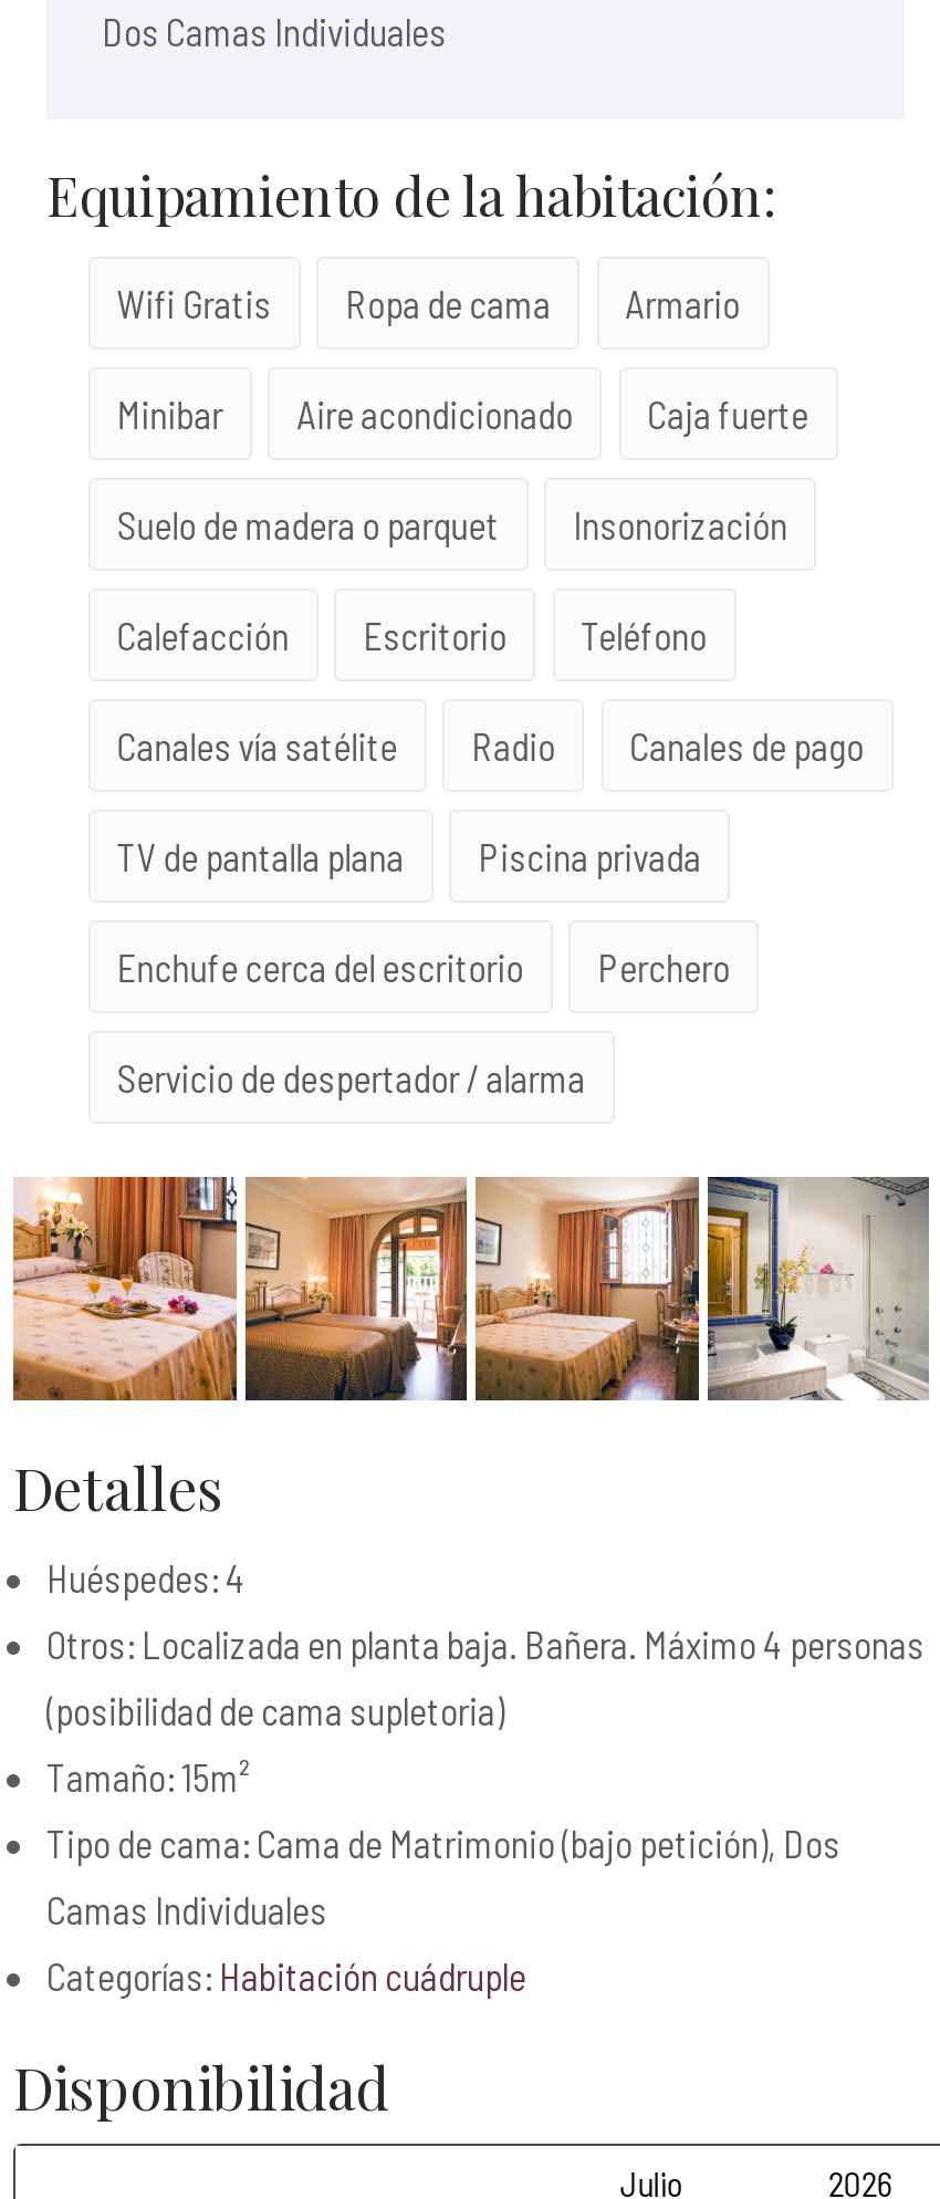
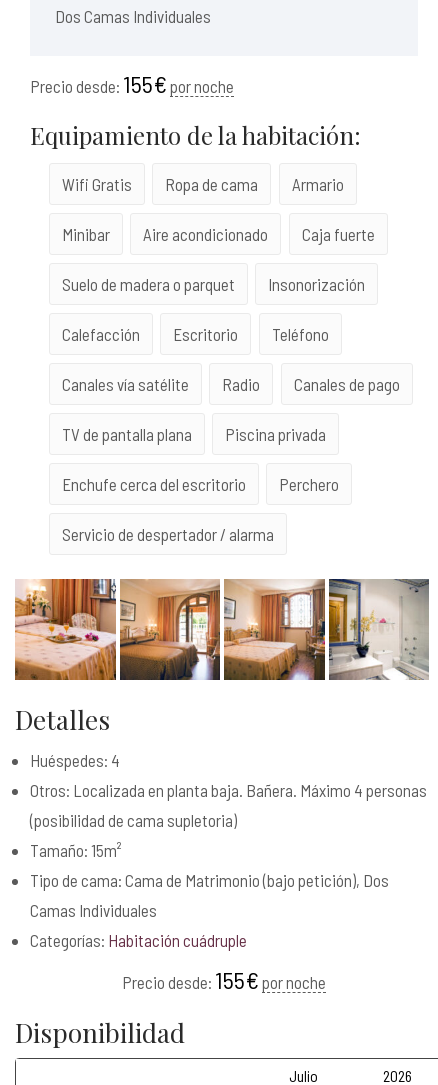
+ Precio desde: 155€ por noche

+ Precio desde: 155€ por noche
